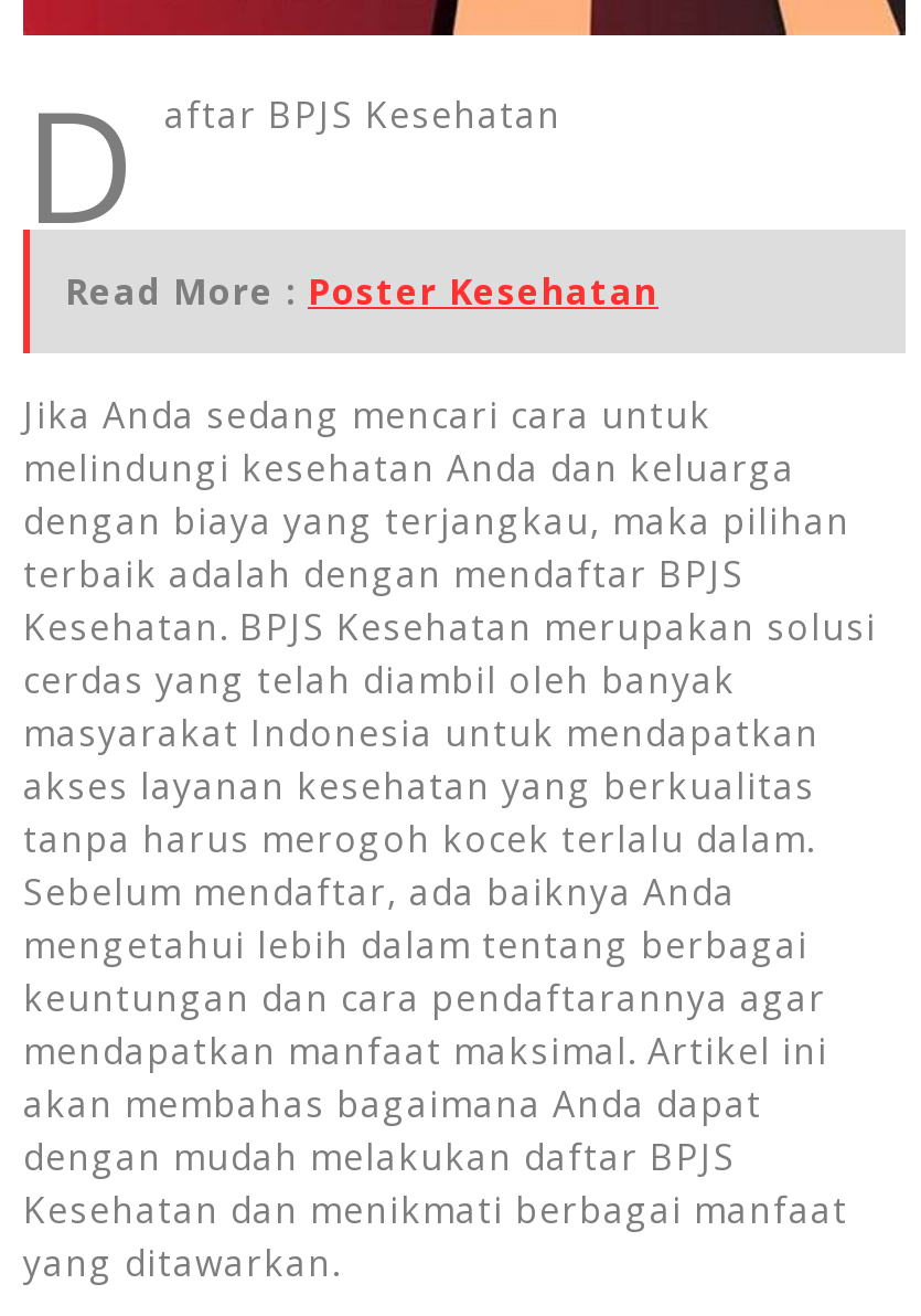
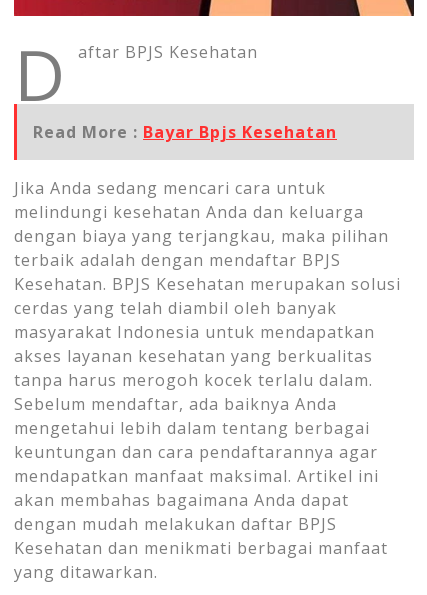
- Read More : Poster Kesehatan
+ Read More : Bayar Bpjs Kesehatan
